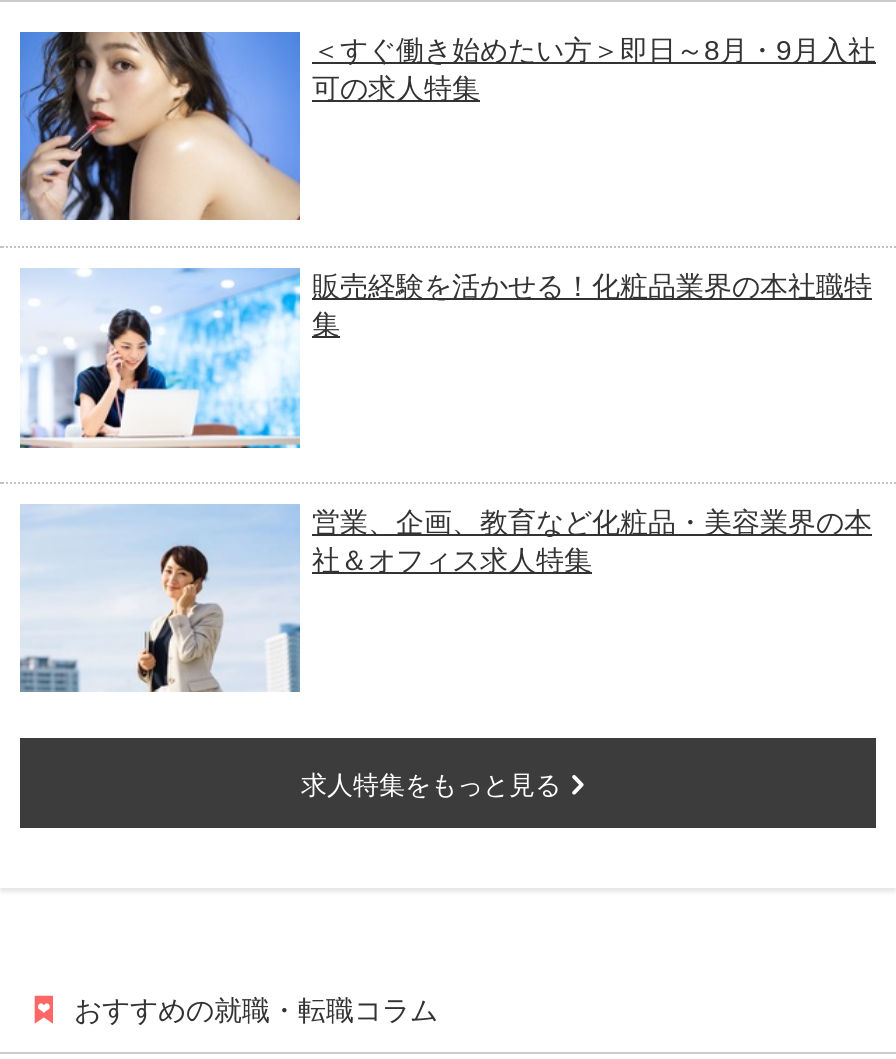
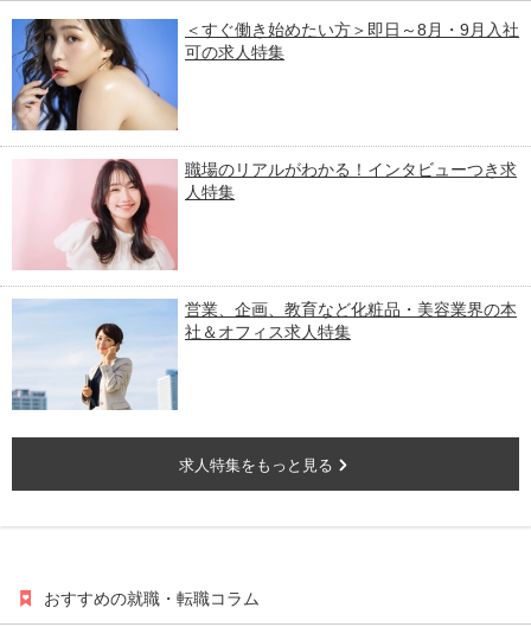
- [image]
- 販売経験を活かせる！化粧品業界の本社職特
- 集
+ [image]
+ 職場のリアルがわかる！インタビューつき求
+ 人特集
